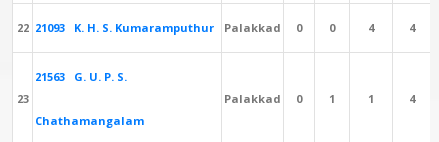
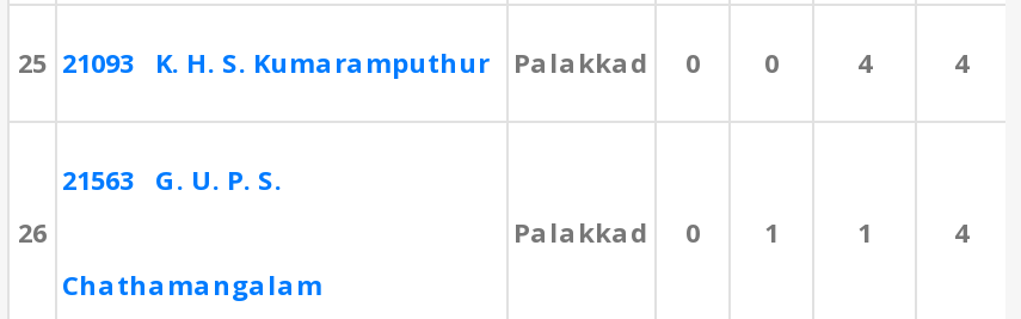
- 22 21093 K. H. S. Kumaramputhur
+ 25 21093 K. H. S. Kumaramputhur

- 23
+ 26
